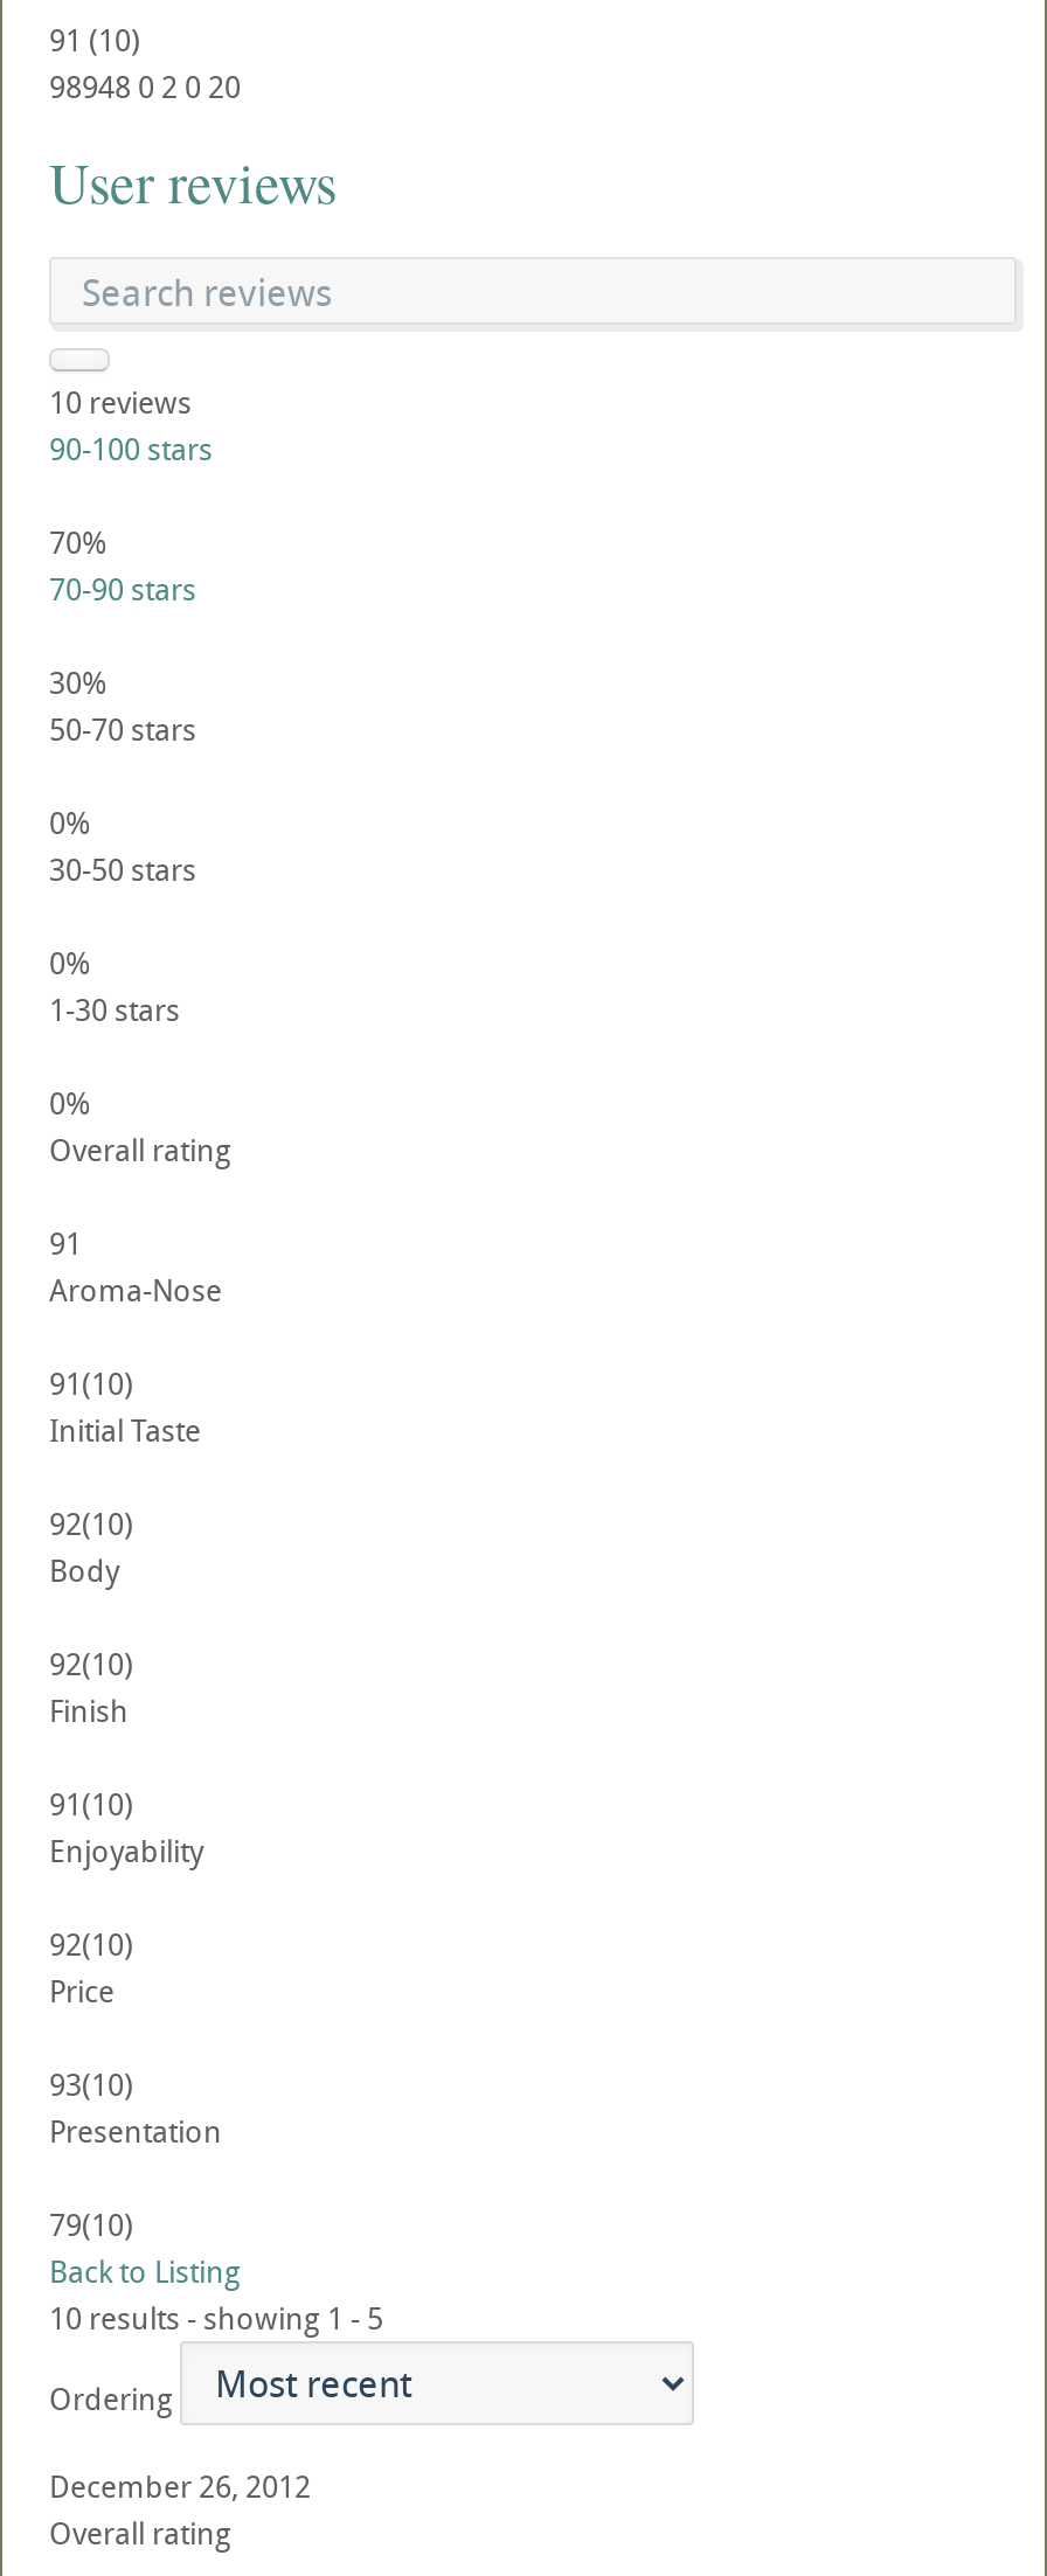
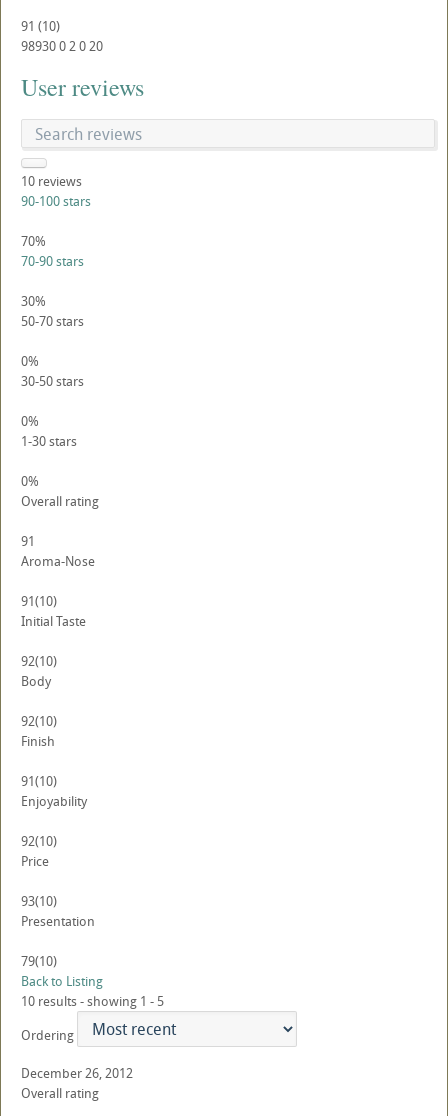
- 98948 0 2 0 20
+ 98930 0 2 0 20
